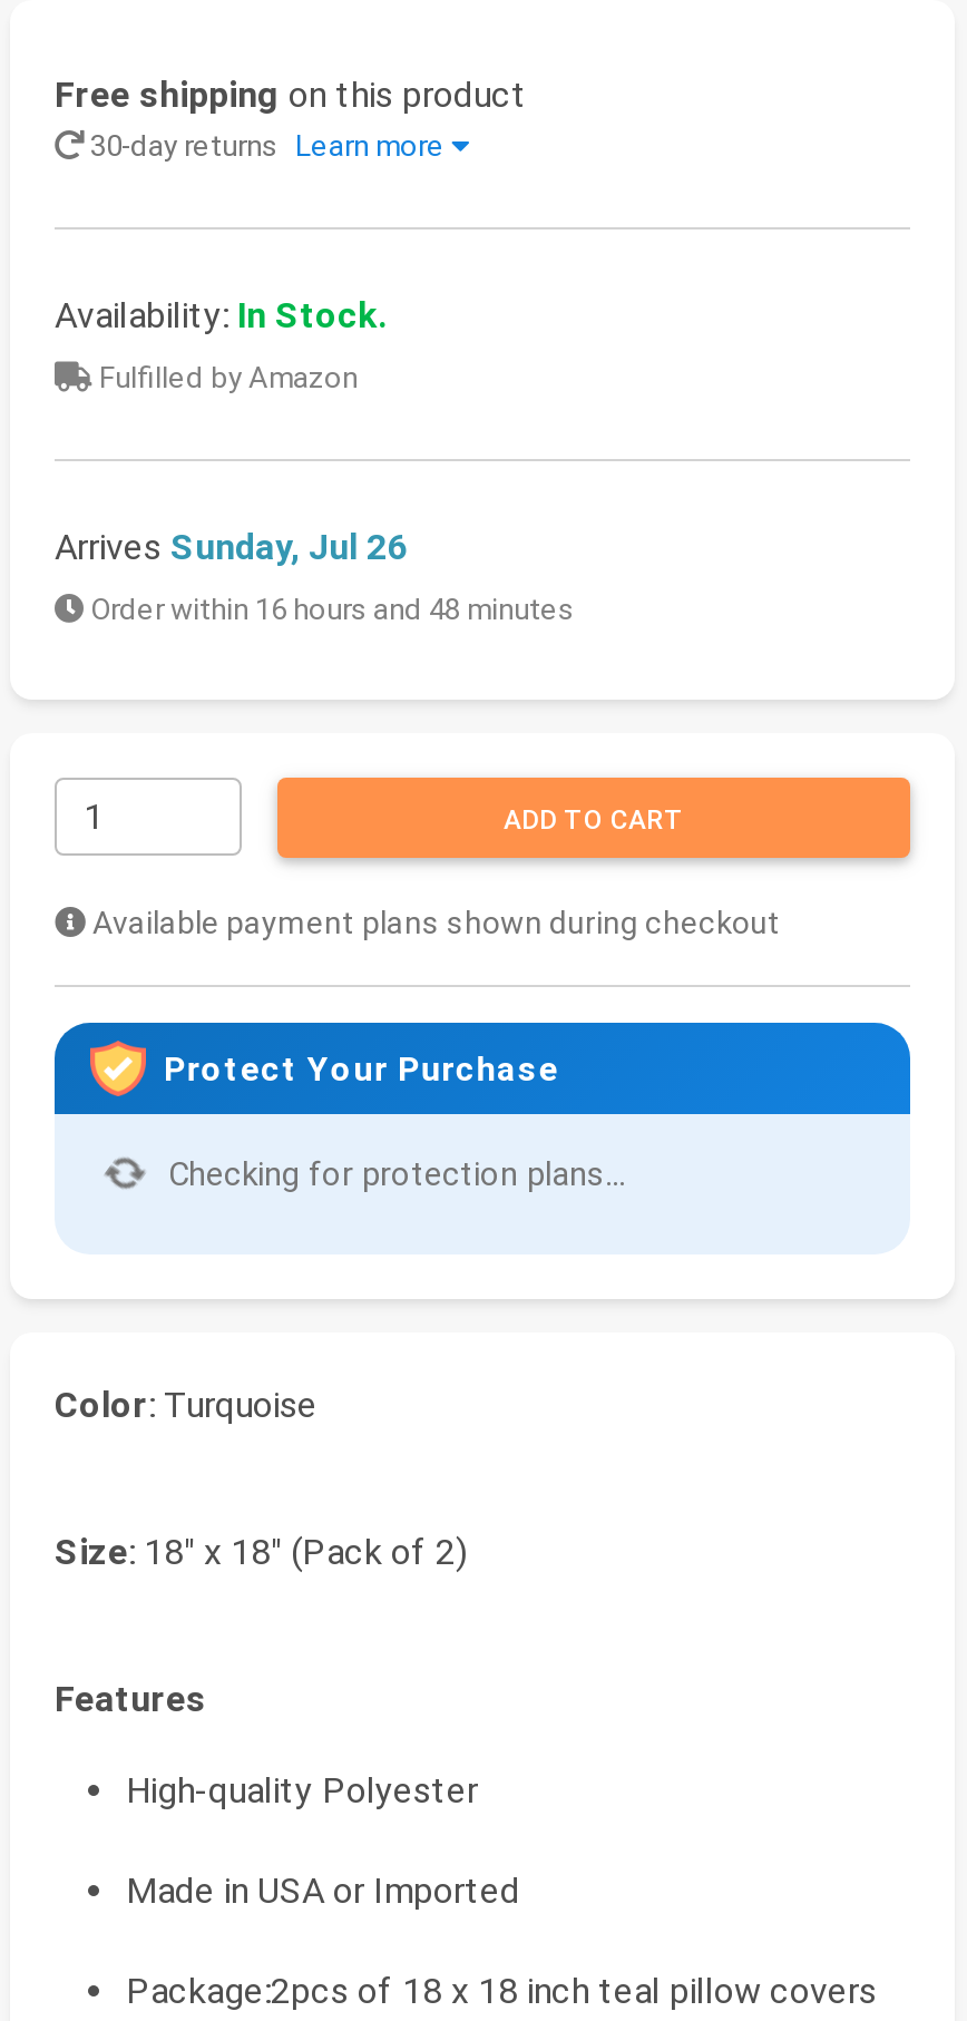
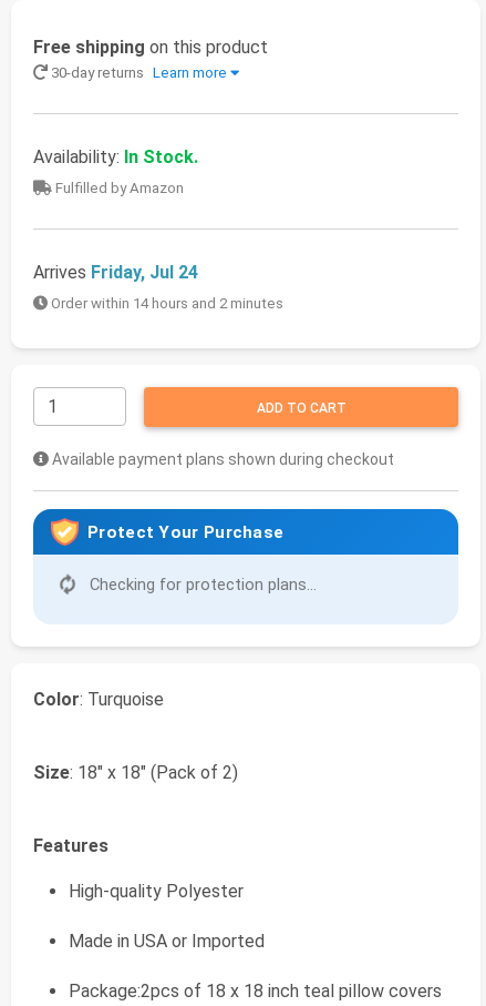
- Arrives Sunday, Jul 26
+ Arrives Friday, Jul 24

- Order within 16 hours and 48 minutes
+ Order within 14 hours and 2 minutes
